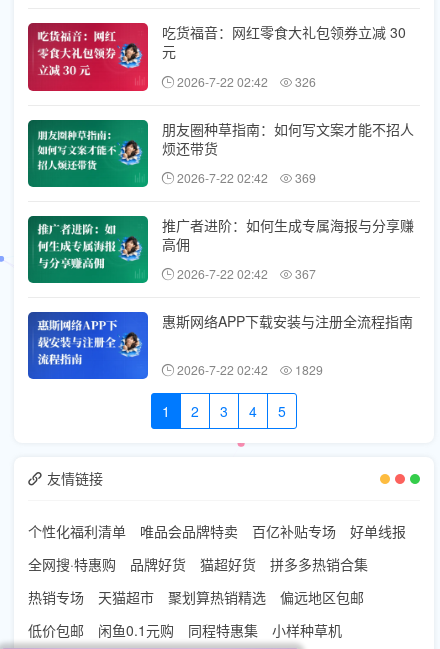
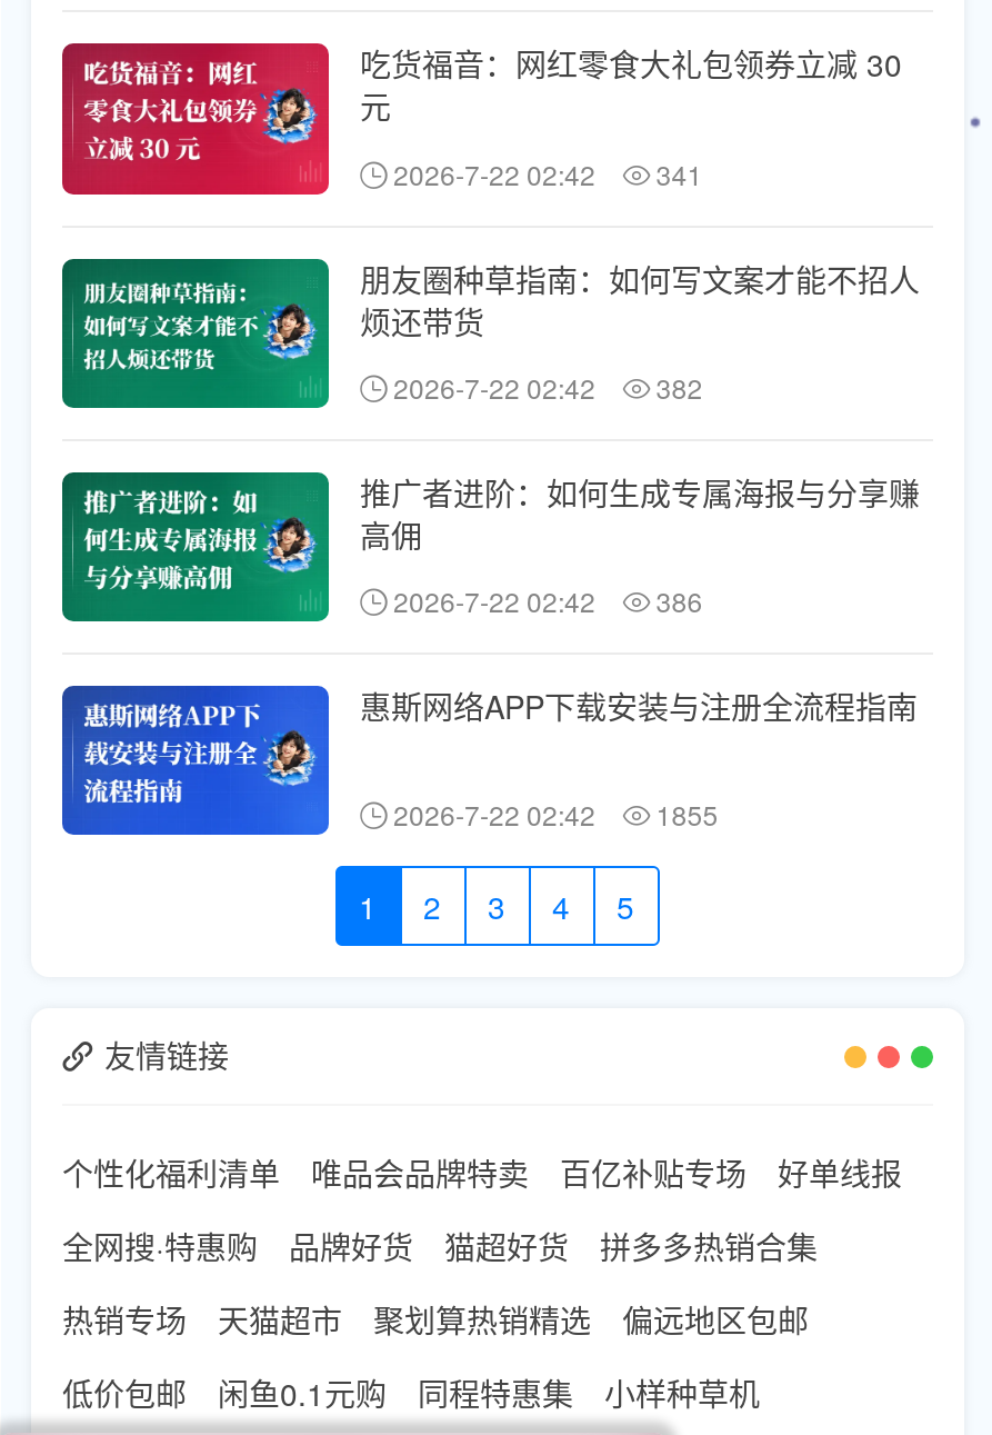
- 2026-7-22 02:42 326
+ 2026-7-22 02:42 341

- 2026-7-22 02:42 369
+ 2026-7-22 02:42 382

- 2026-7-22 02:42 367
+ 2026-7-22 02:42 386

- 2026-7-22 02:42 1829
+ 2026-7-22 02:42 1855
